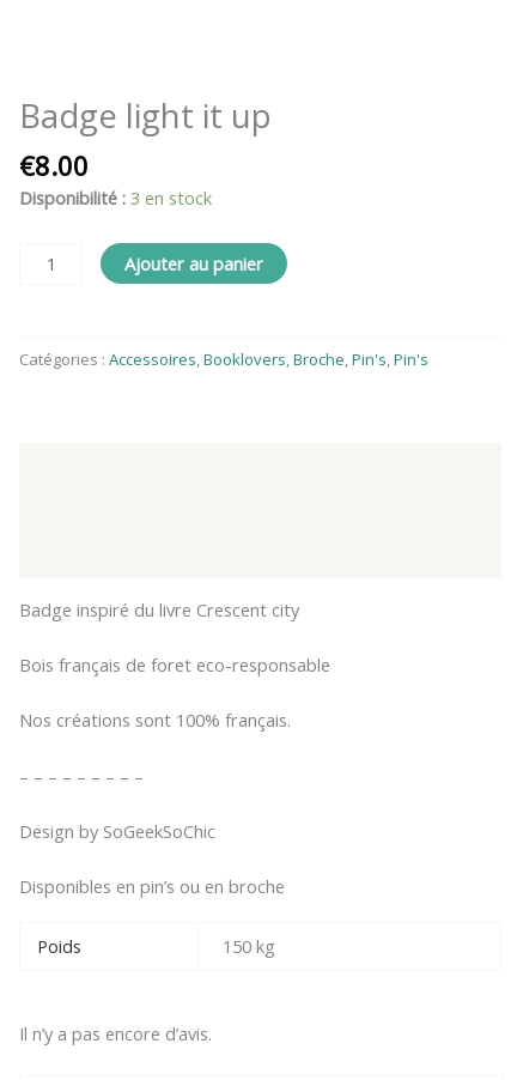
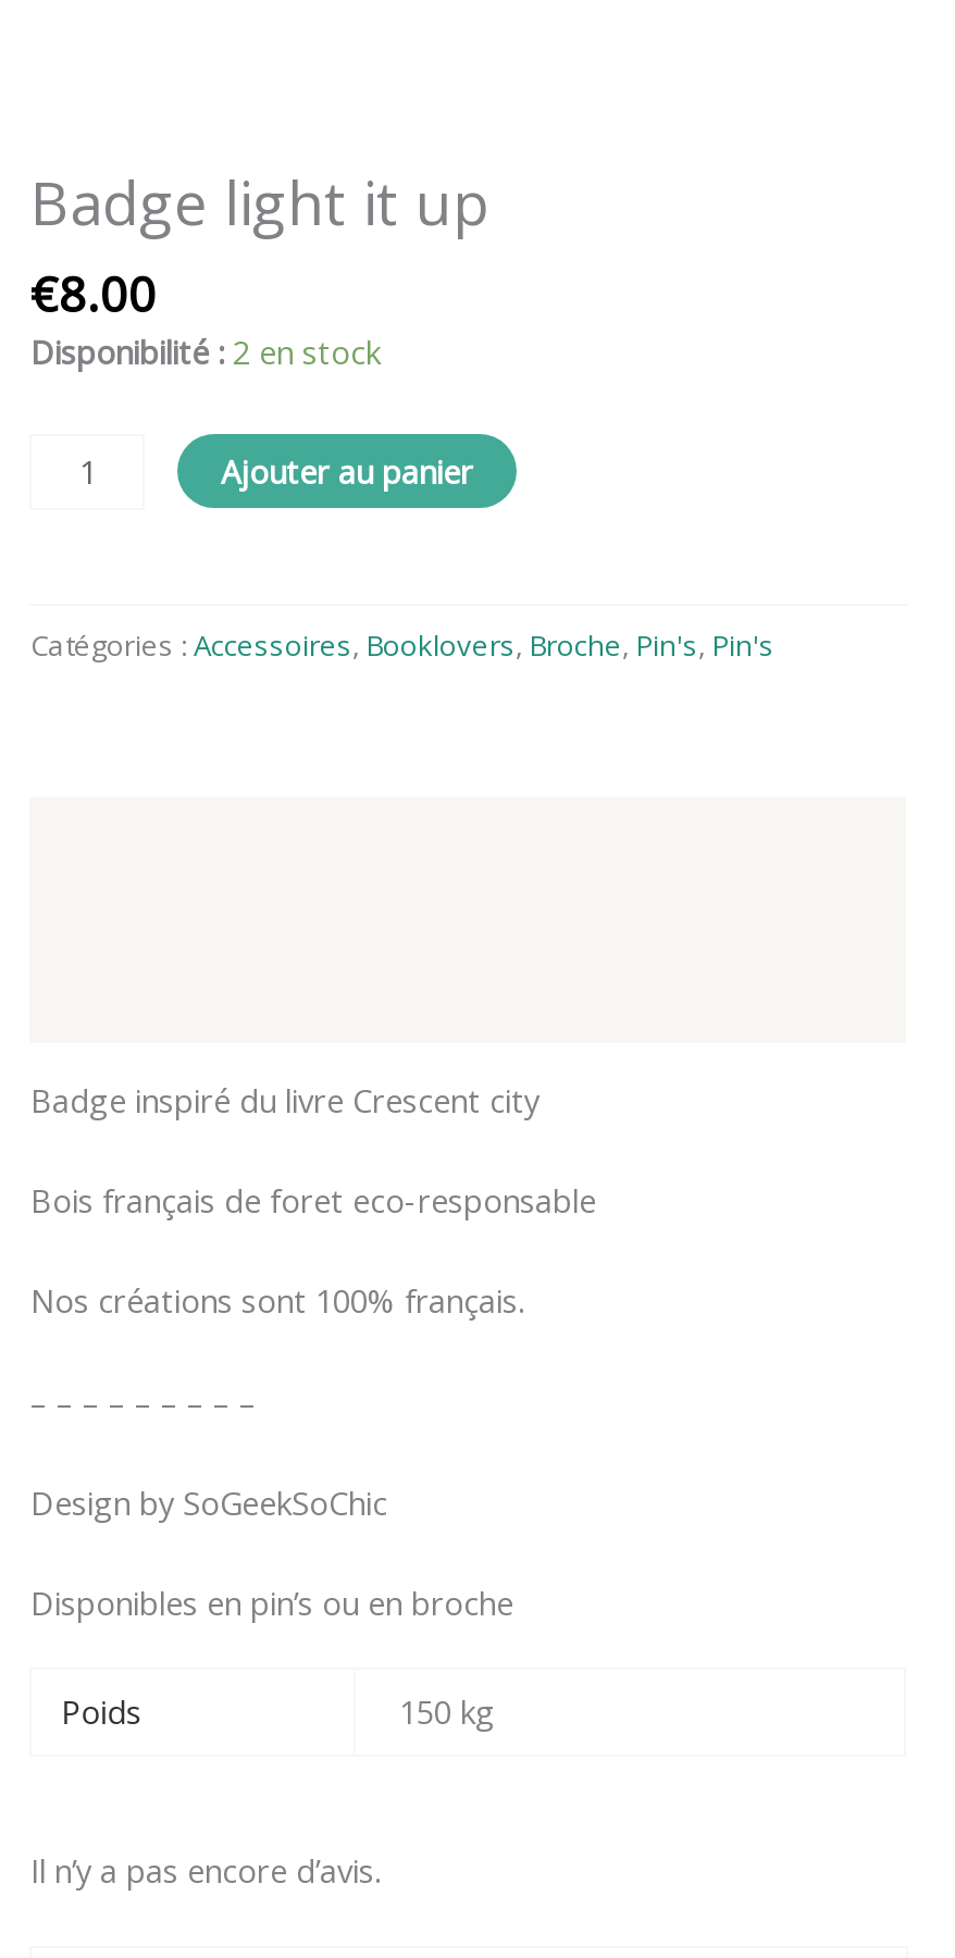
- Disponibilité : 3 en stock
+ Disponibilité : 2 en stock
